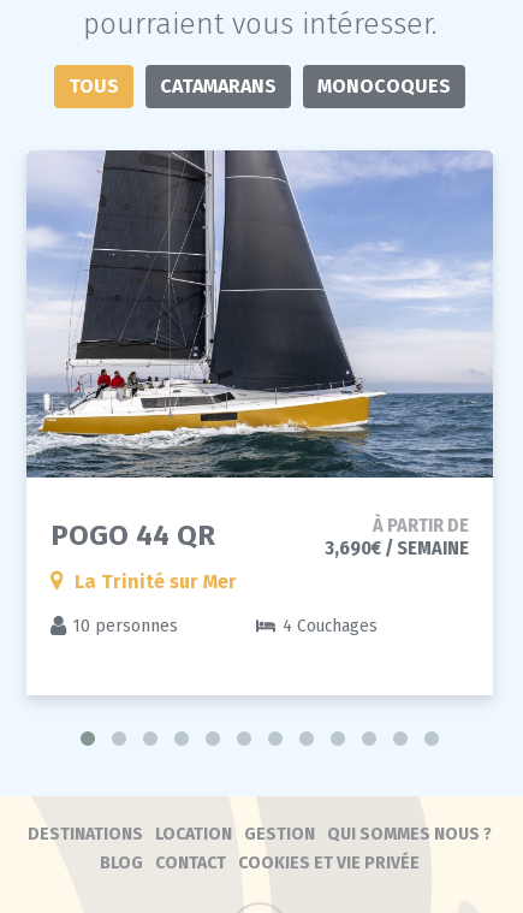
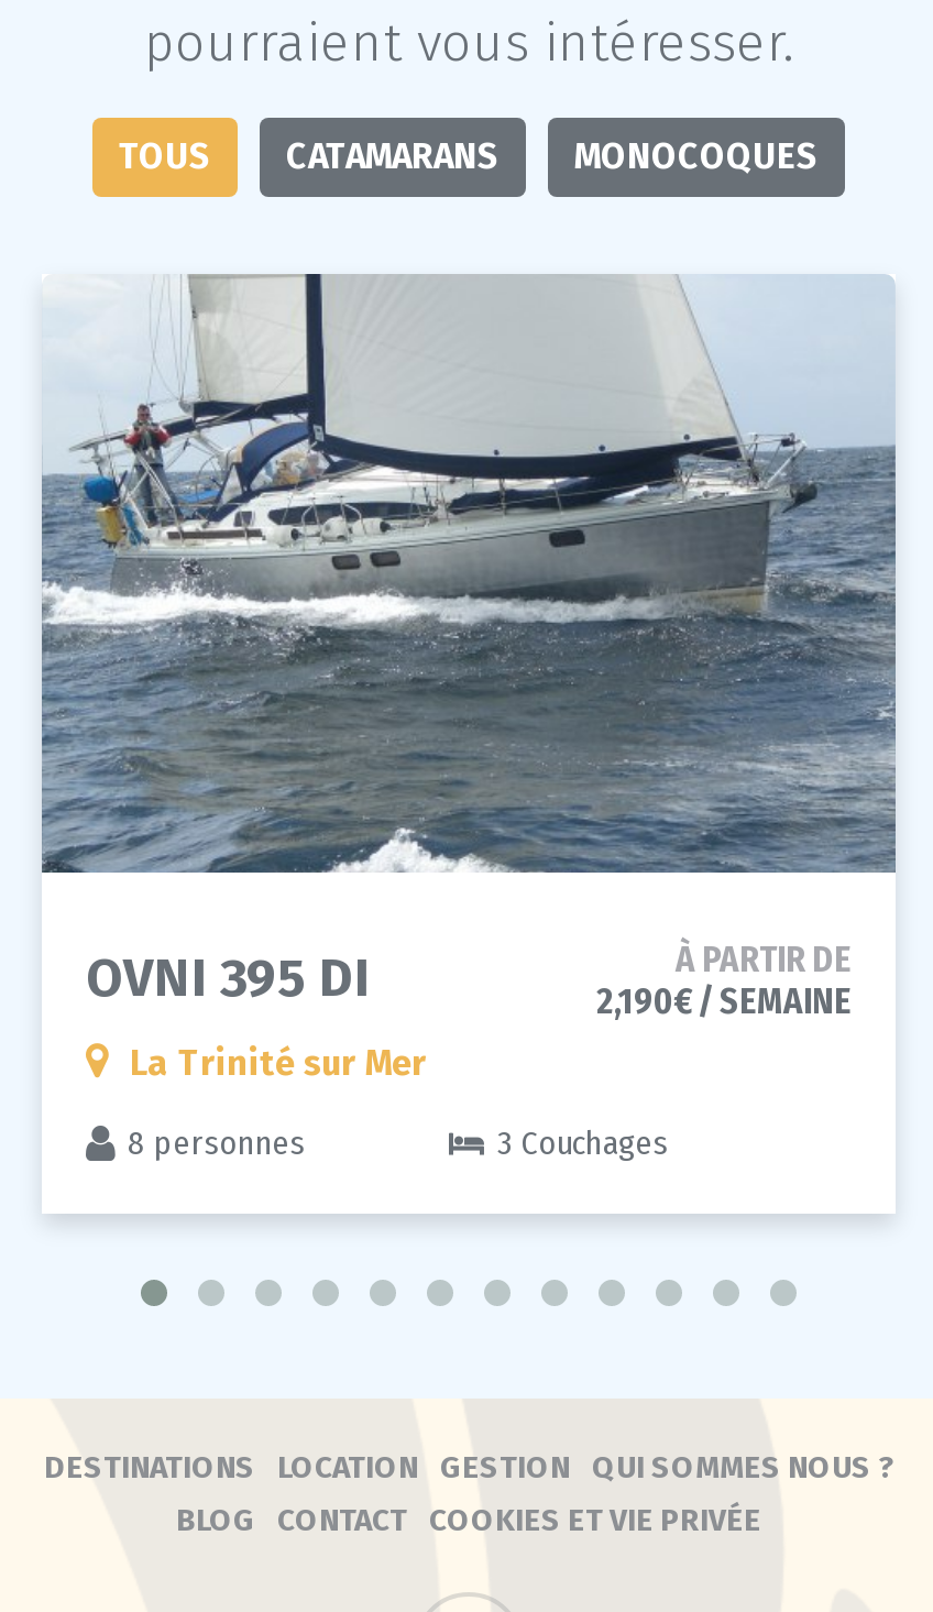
- [image]
- POGO 44 QR
+ [image]
+ OVNI 395 DI

- 3,690€ / SEMAINE
+ 2,190€ / SEMAINE

- 10 personnes
+ 8 personnes

- 4 Couchages
+ 3 Couchages
